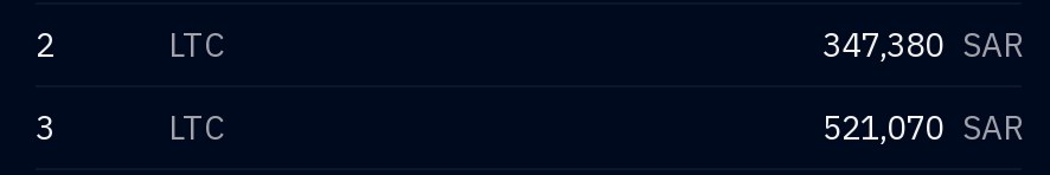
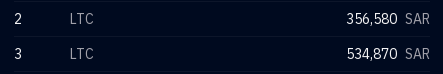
- 347,380 SAR
+ 356,580 SAR

- 521,070 SAR
+ 534,870 SAR
